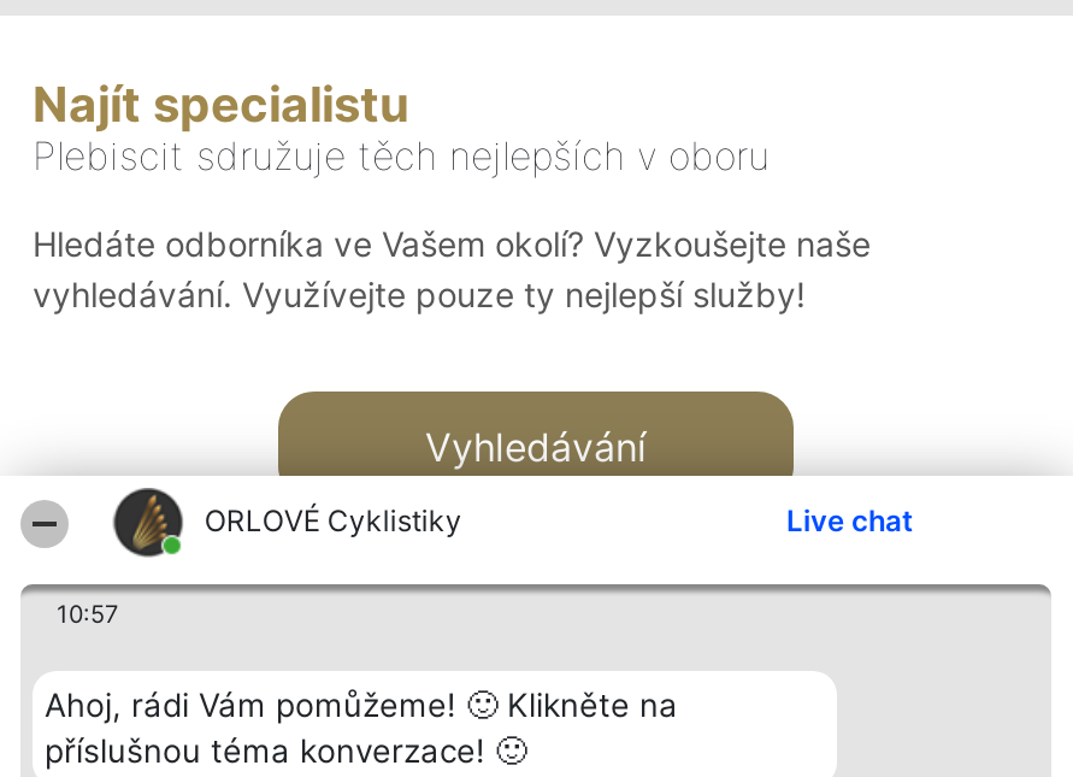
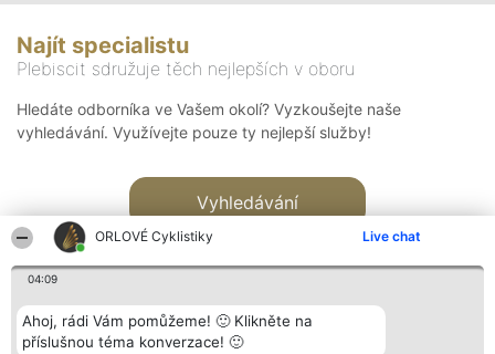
- 10:57
+ 04:09
